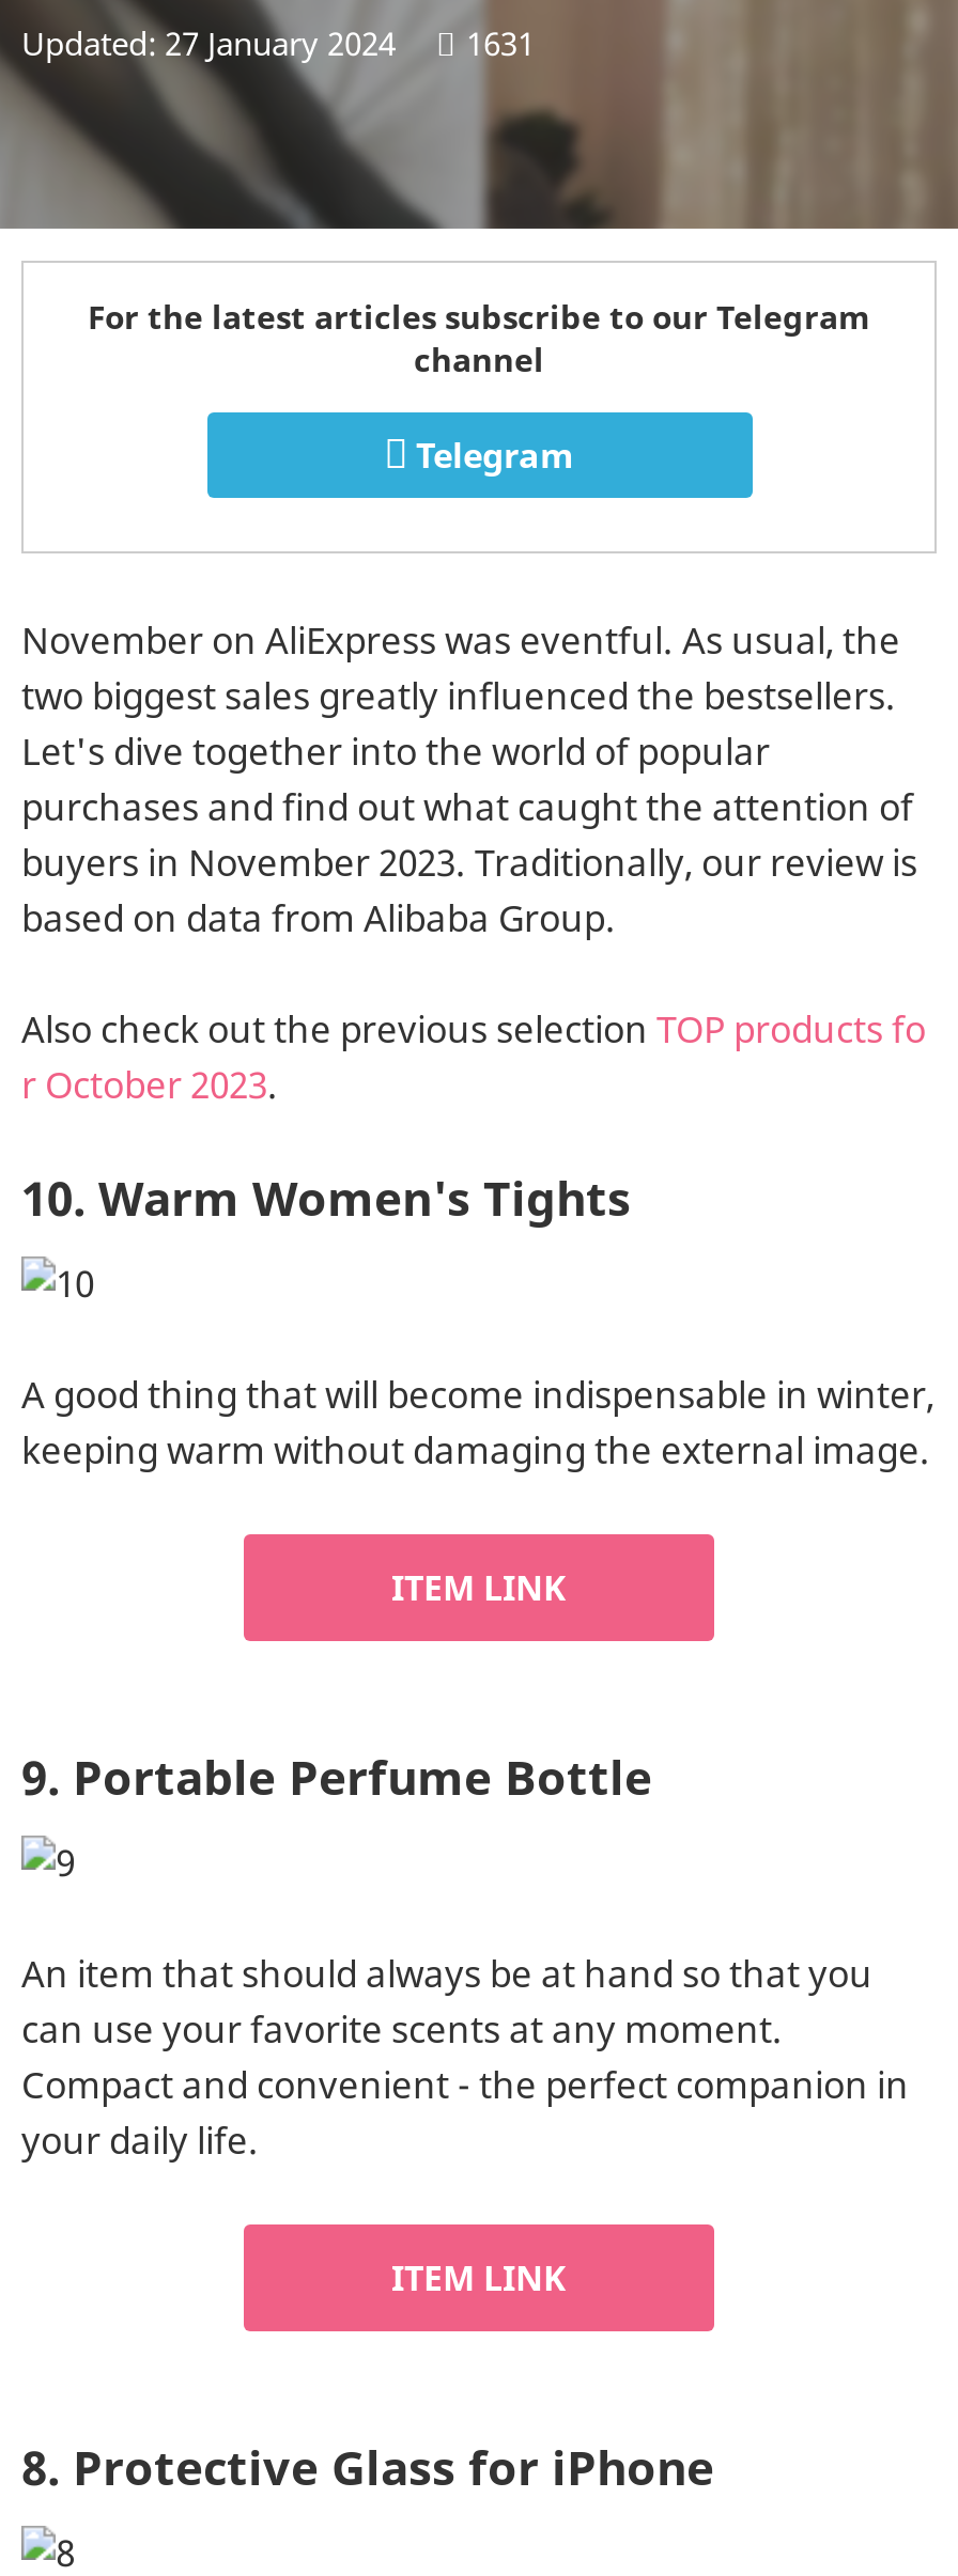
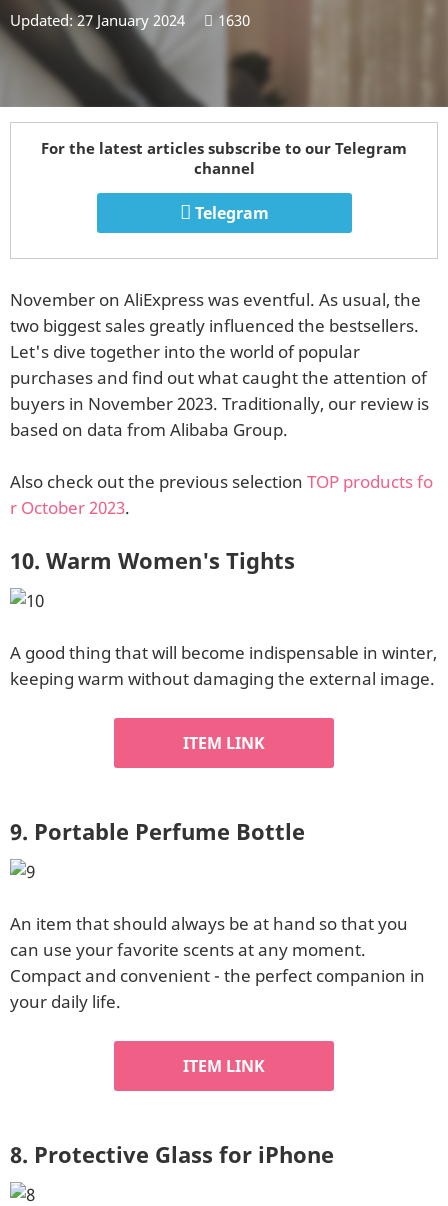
- Updated: 27 January 2024 1631
+ Updated: 27 January 2024 1630
